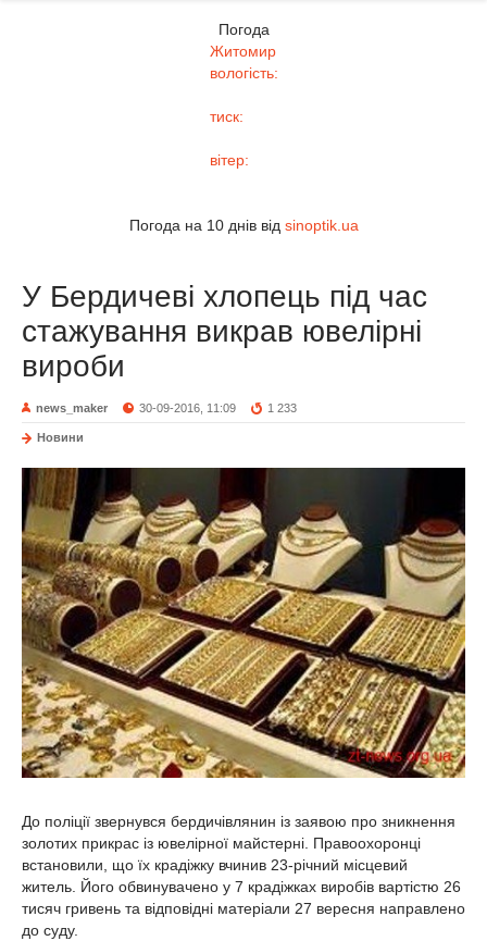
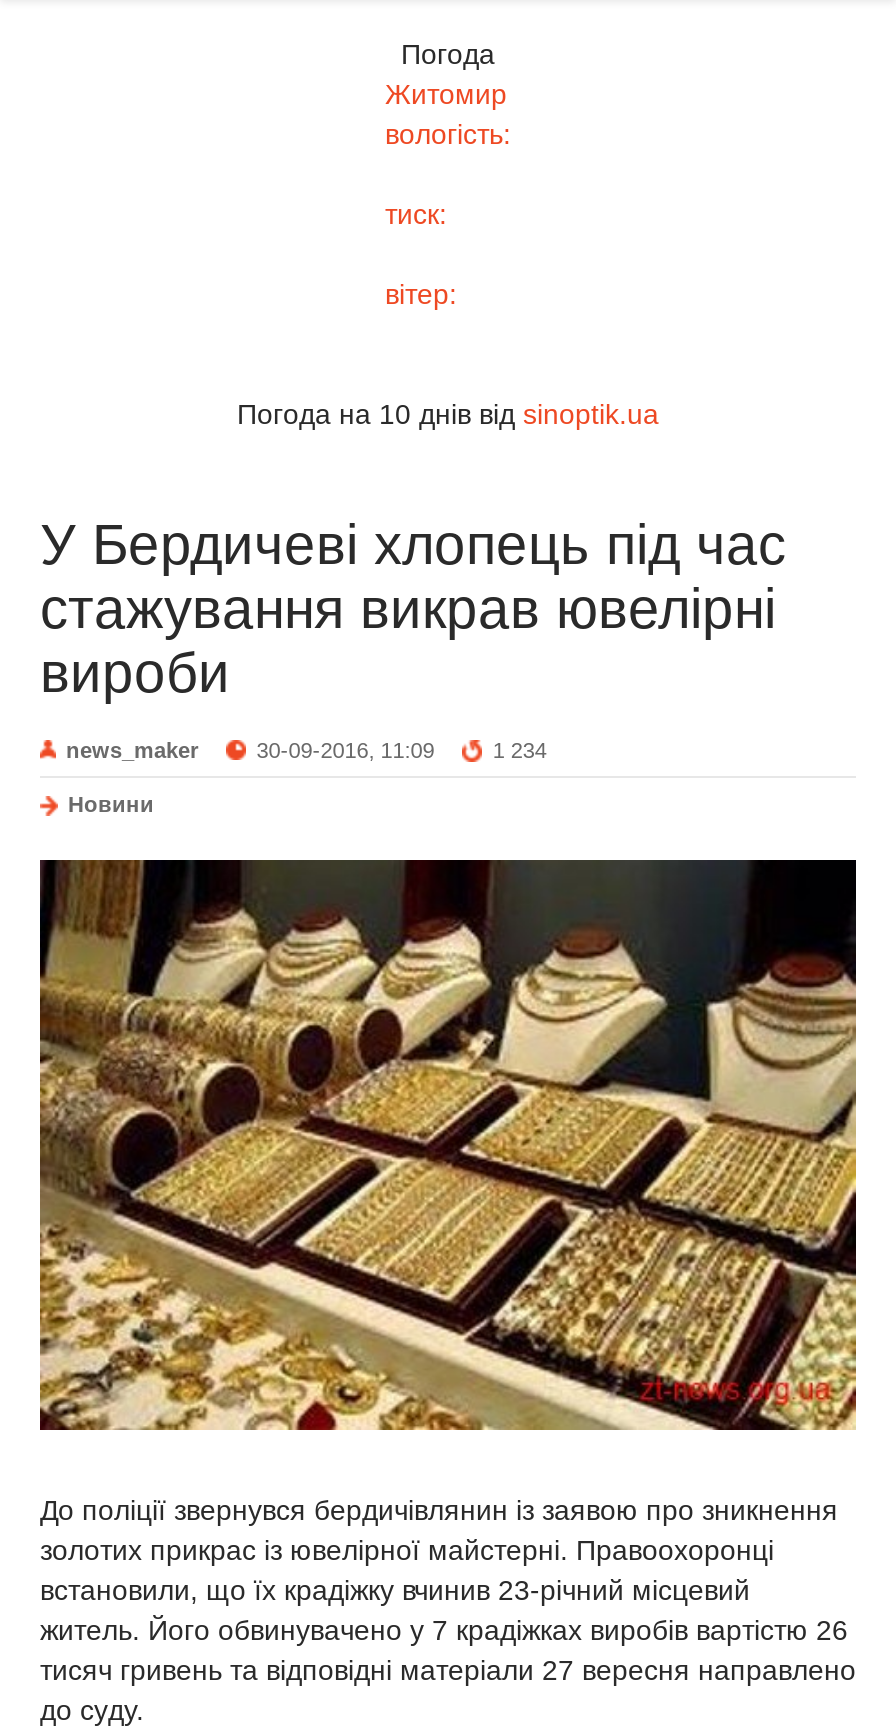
- 1 233
+ 1 234
